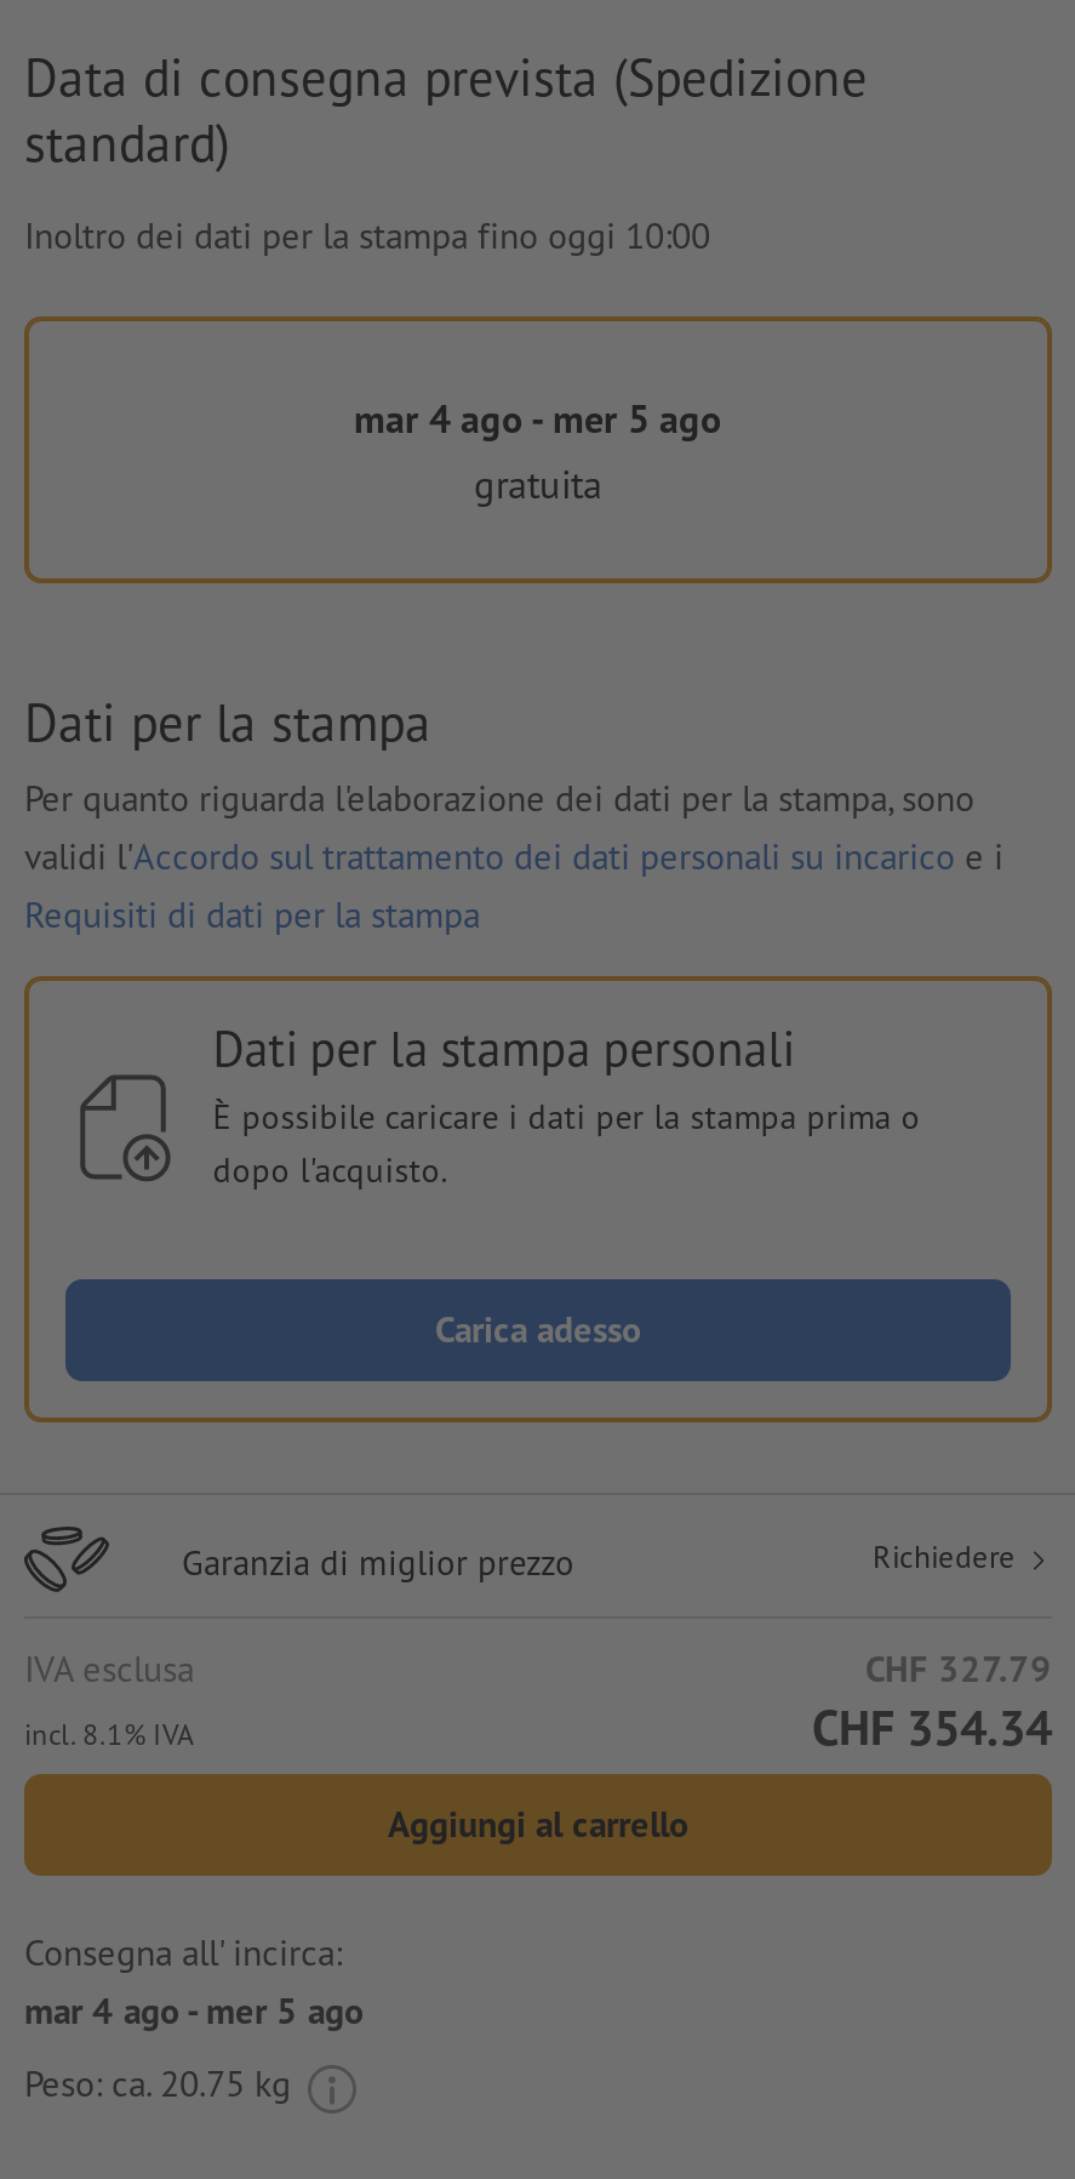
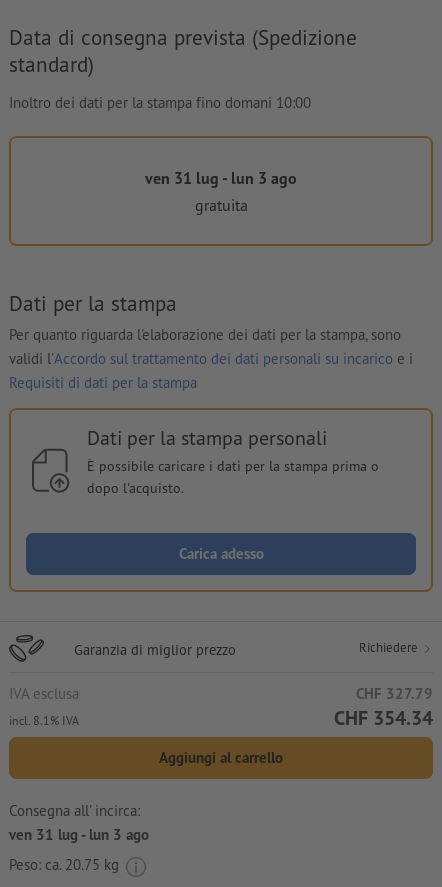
- Inoltro dei dati per la stampa fino oggi 10:00
+ Inoltro dei dati per la stampa fino domani 10:00

- mar 4 ago - mer 5 ago
+ ven 31 lug - lun 3 ago

- mar 4 ago - mer 5 ago
+ ven 31 lug - lun 3 ago
